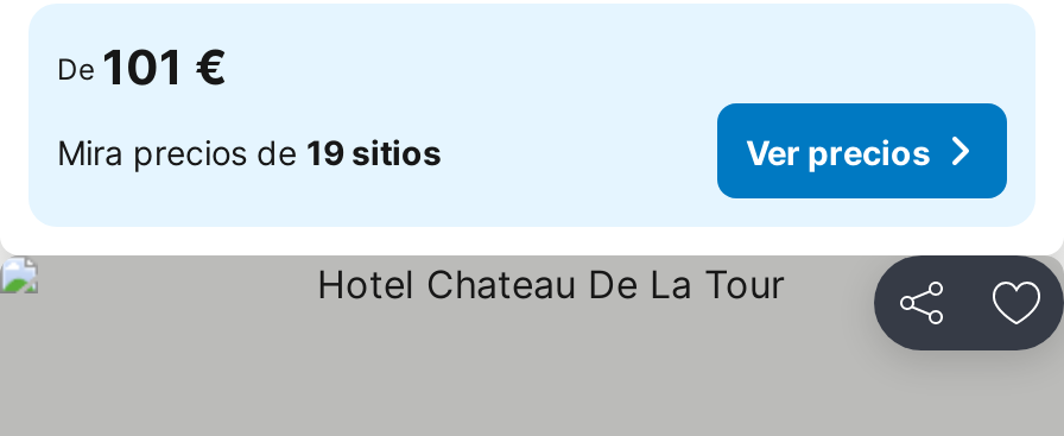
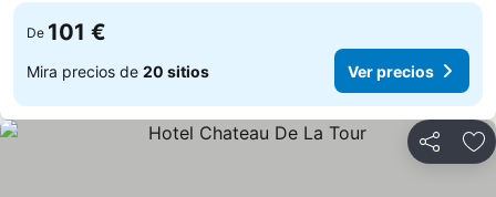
- Mira precios de 19 sitios
+ Mira precios de 20 sitios
